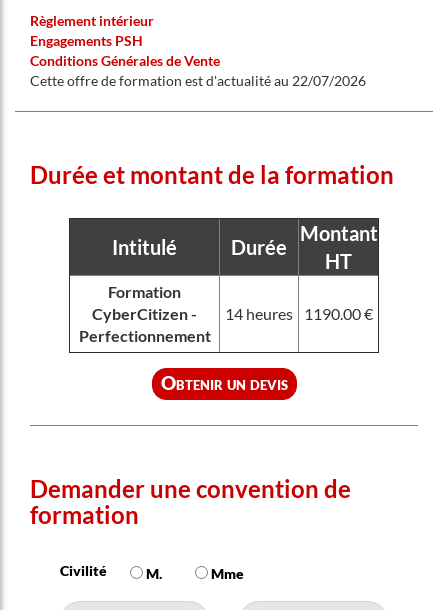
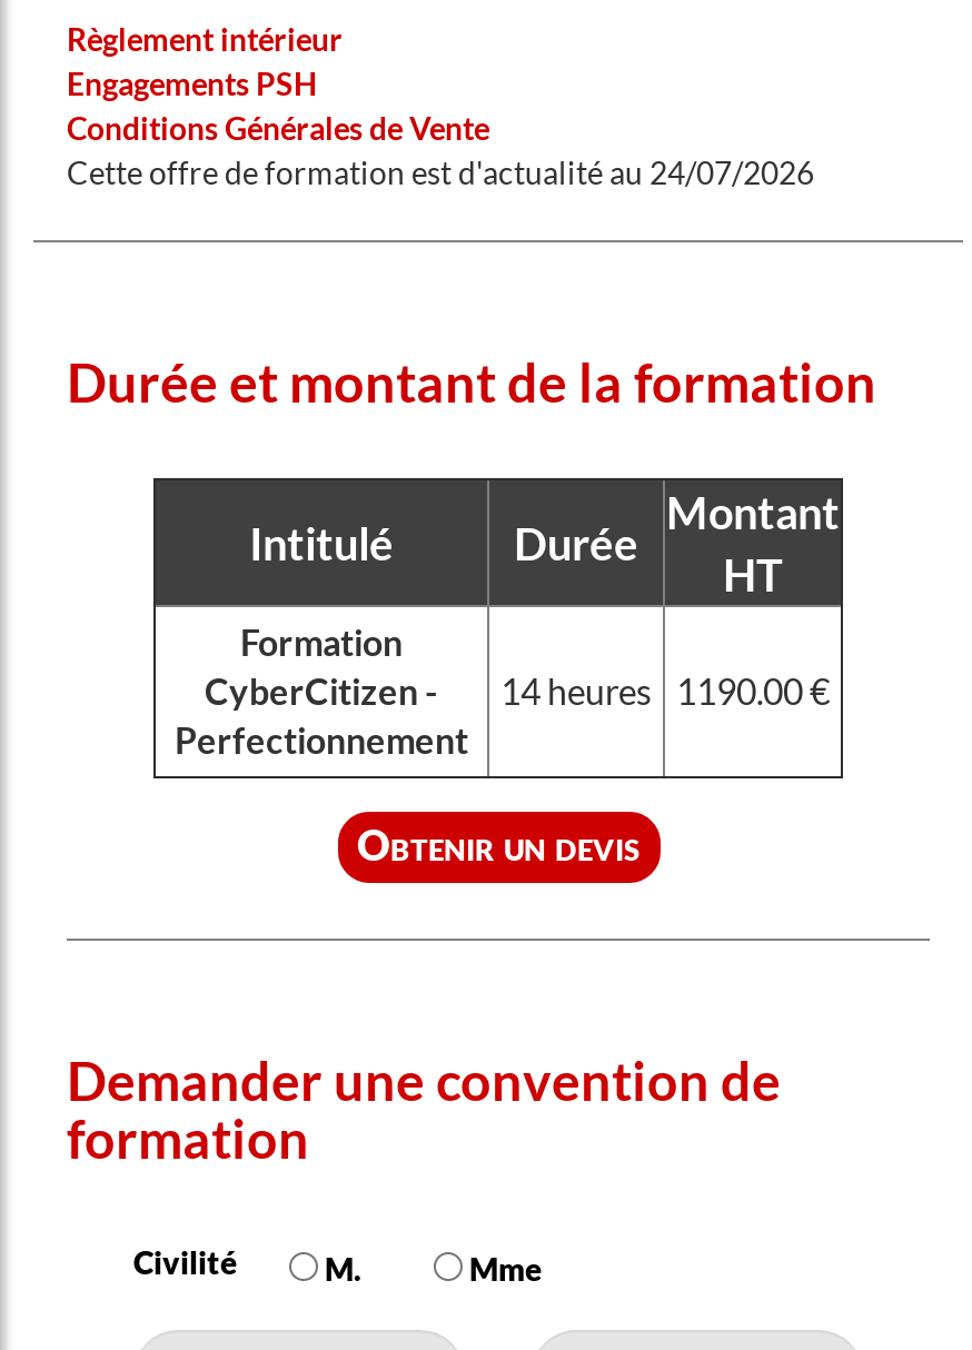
- Cette offre de formation est d'actualité au 22/07/2026
+ Cette offre de formation est d'actualité au 24/07/2026
